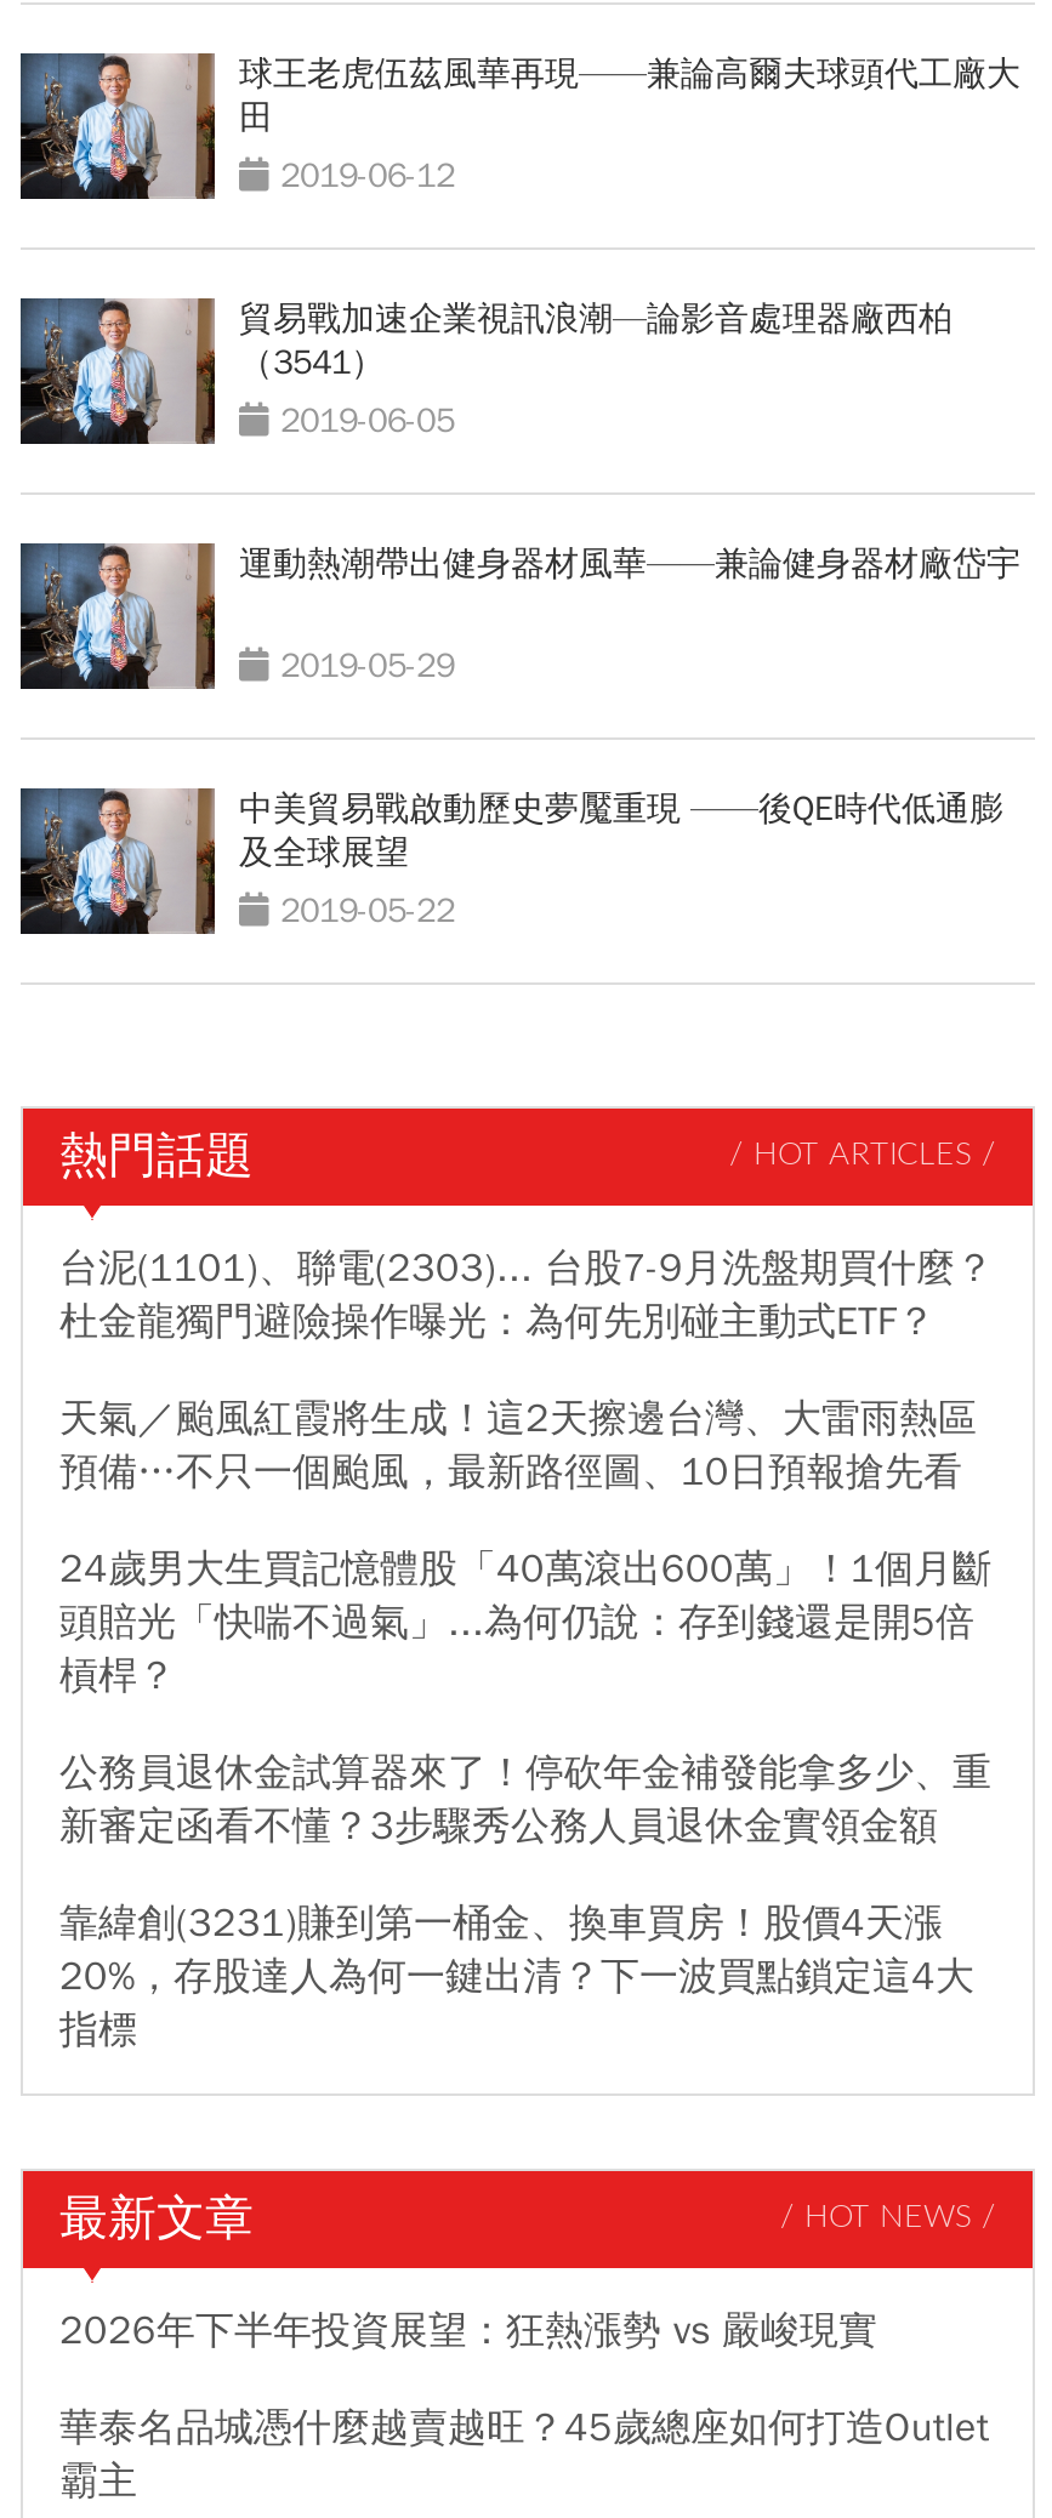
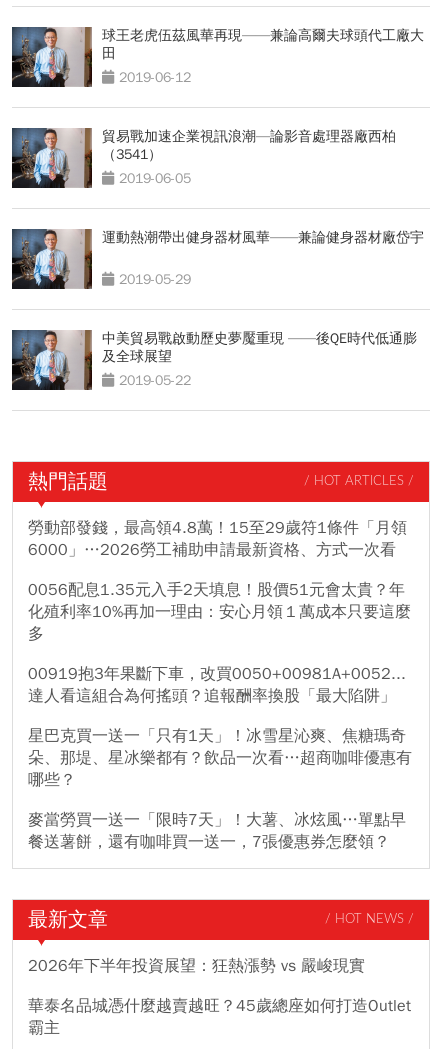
- 台泥(1101)、聯電(2303)... 台股7-9月洗盤期買什麼？
- 杜金龍獨門避險操作曝光：為何先別碰主動式ETF？
+ 勞動部發錢，最高領4.8萬！15至29歲符1條件「月領
+ 6000」…2026勞工補助申請最新資格、方式一次看

- 天氣／颱風紅霞將生成！這2天擦邊台灣、大雷雨熱區
- 預備…不只一個颱風，最新路徑圖、10日預報搶先看
+ 0056配息1.35元入手2天填息！股價51元會太貴？年
+ 化殖利率10%再加一理由：安心月領１萬成本只要這麼
+ 多

- 24歲男大生買記憶體股「40萬滾出600萬」！1個月斷
- 頭賠光「快喘不過氣」...為何仍說：存到錢還是開5倍
- 槓桿？
+ 00919抱3年果斷下車，改買0050+00981A+0052...
+ 達人看這組合為何搖頭？追報酬率換股「最大陷阱」

- 公務員退休金試算器來了！停砍年金補發能拿多少、重
- 新審定函看不懂？3步驟秀公務人員退休金實領金額
+ 星巴克買一送一「只有1天」！冰雪星沁爽、焦糖瑪奇
+ 朵、那堤、星冰樂都有？飲品一次看…超商咖啡優惠有
+ 哪些？

- 靠緯創(3231)賺到第一桶金、換車買房！股價4天漲
- 20%，存股達人為何一鍵出清？下一波買點鎖定這4大
- 指標
+ 麥當勞買一送一「限時7天」！大薯、冰炫風…單點早
+ 餐送薯餅，還有咖啡買一送一，7張優惠券怎麼領？
